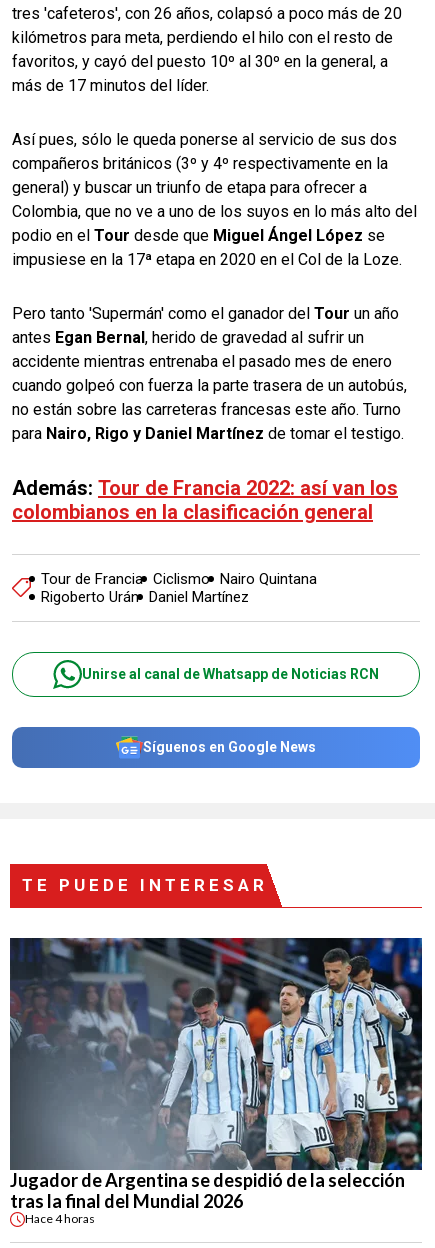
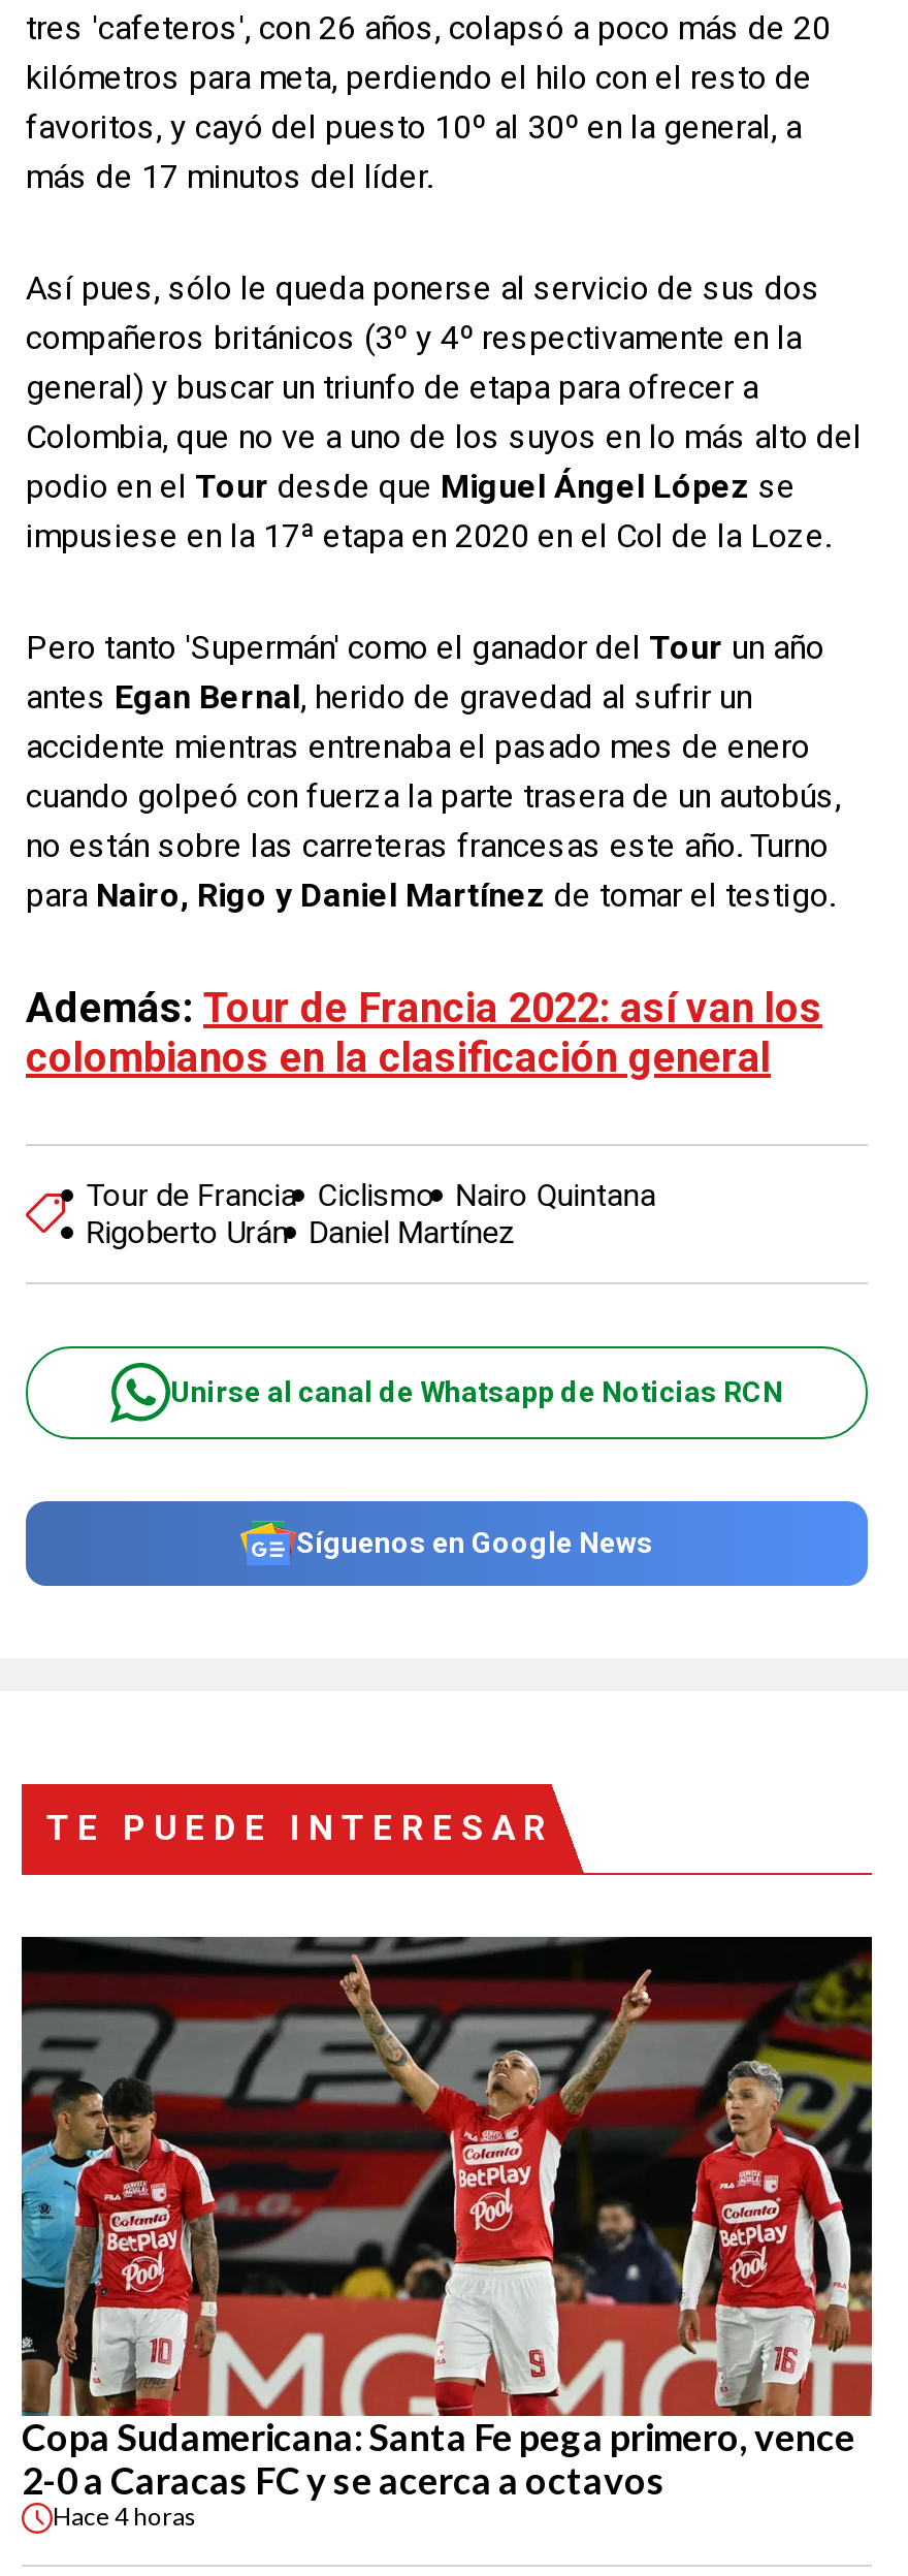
- [image]
- Jugador de Argentina se despidió de la selección
- tras la final del Mundial 2026
+ [image]
+ Copa Sudamericana: Santa Fe pega primero, vence
+ 2-0 a Caracas FC y se acerca a octavos
